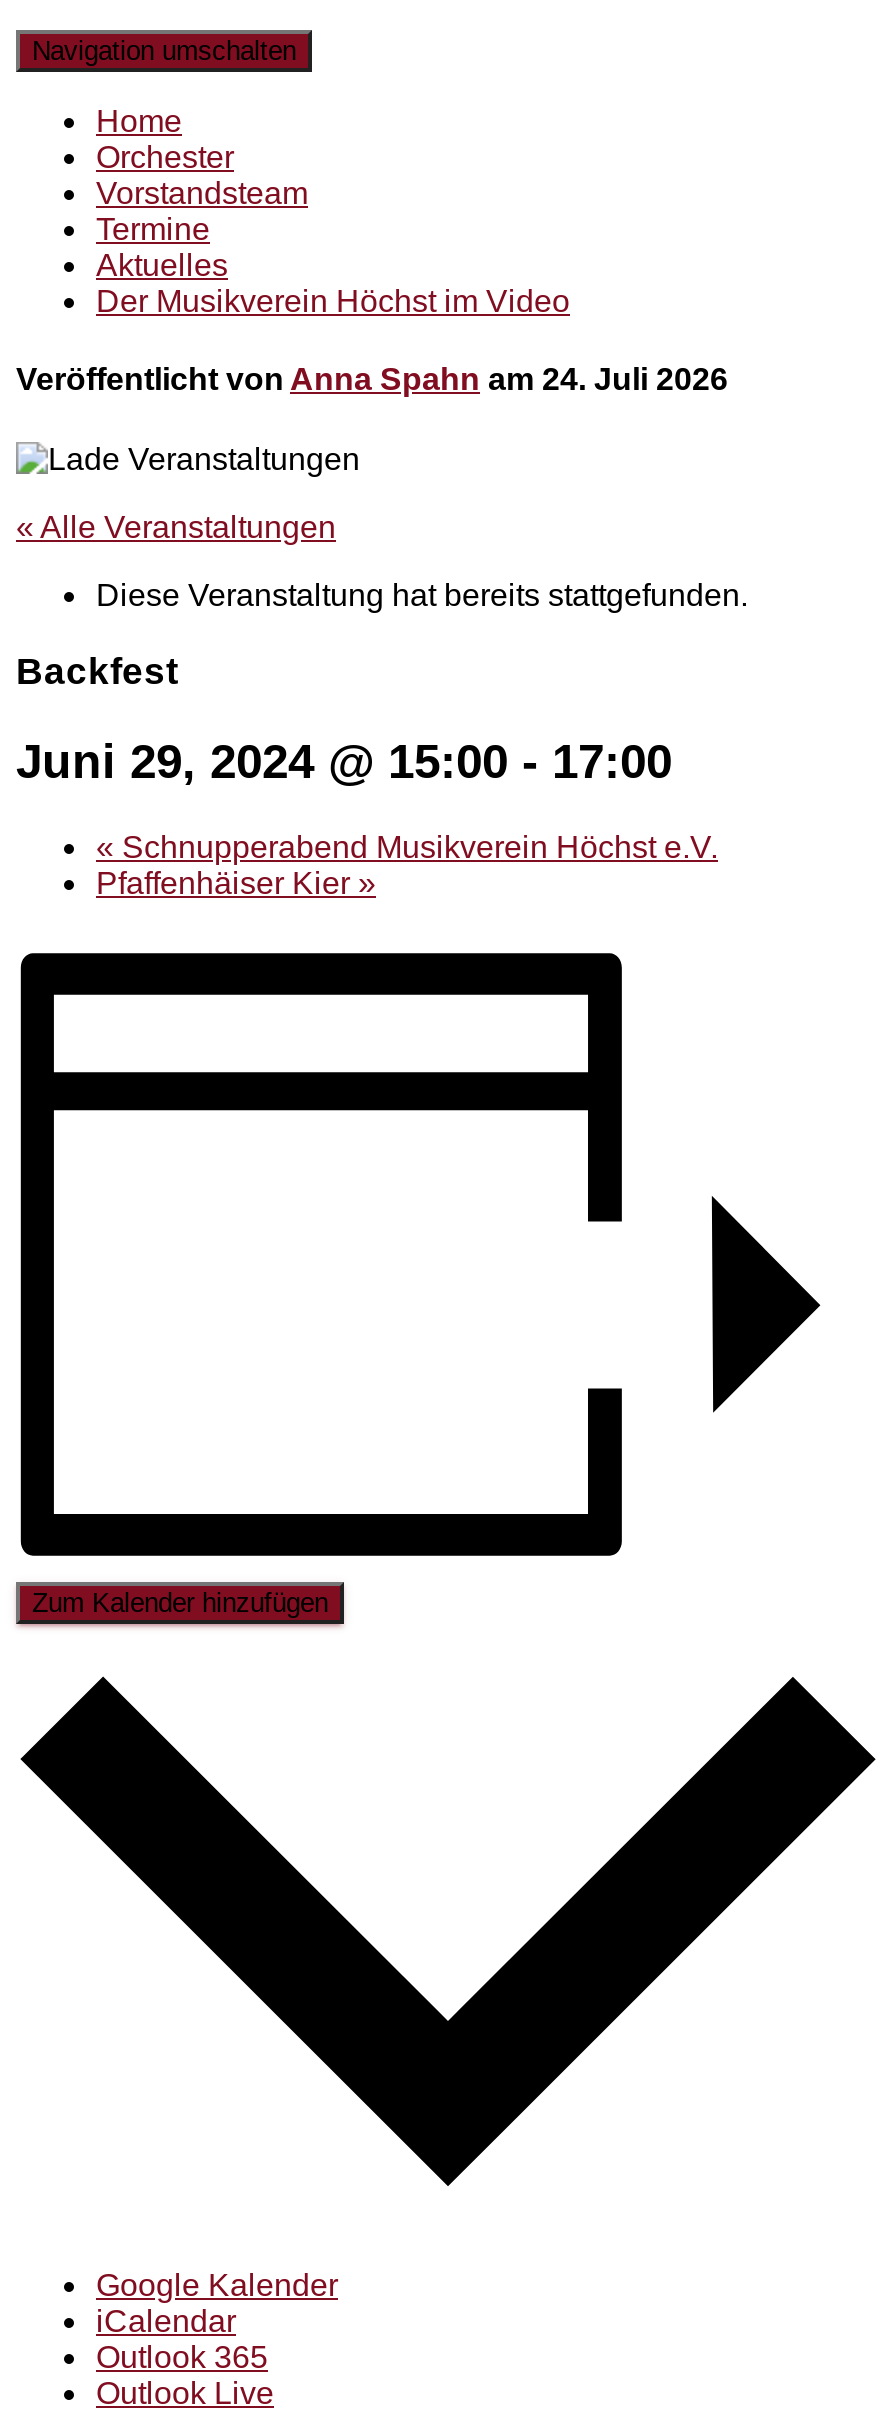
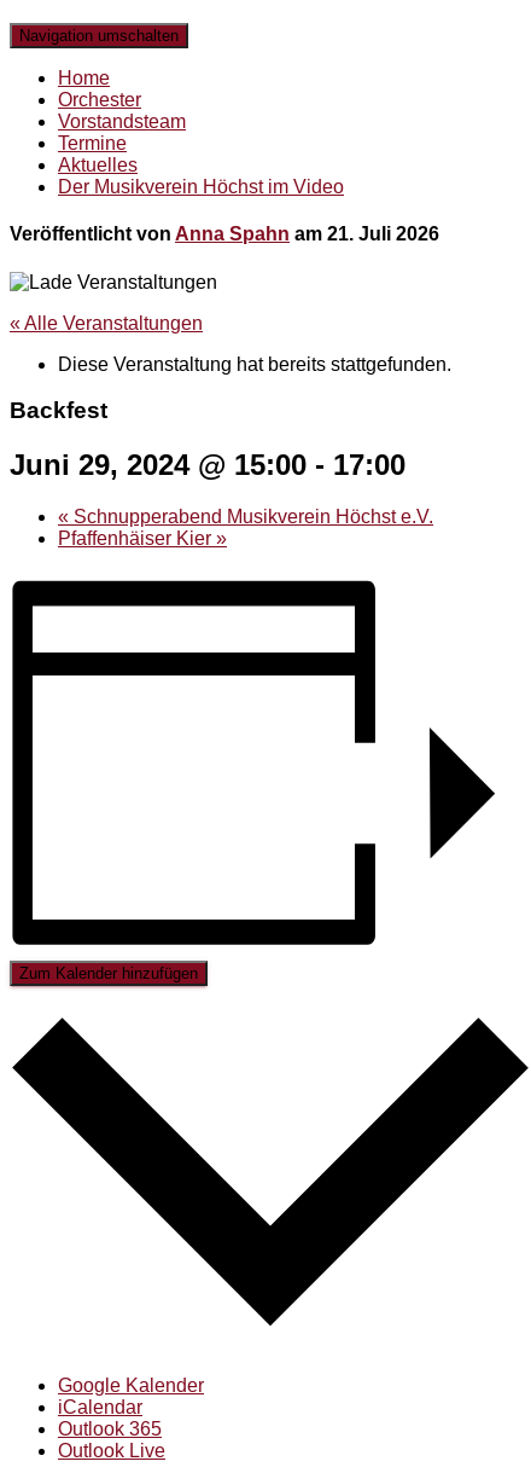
- Veröffentlicht von Anna Spahn am 24. Juli 2026
+ Veröffentlicht von Anna Spahn am 21. Juli 2026
